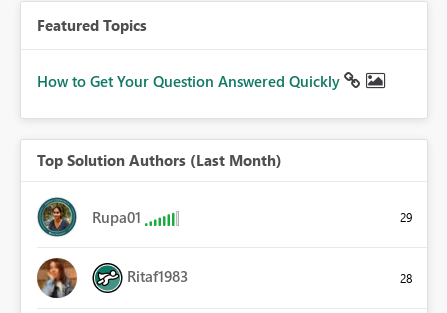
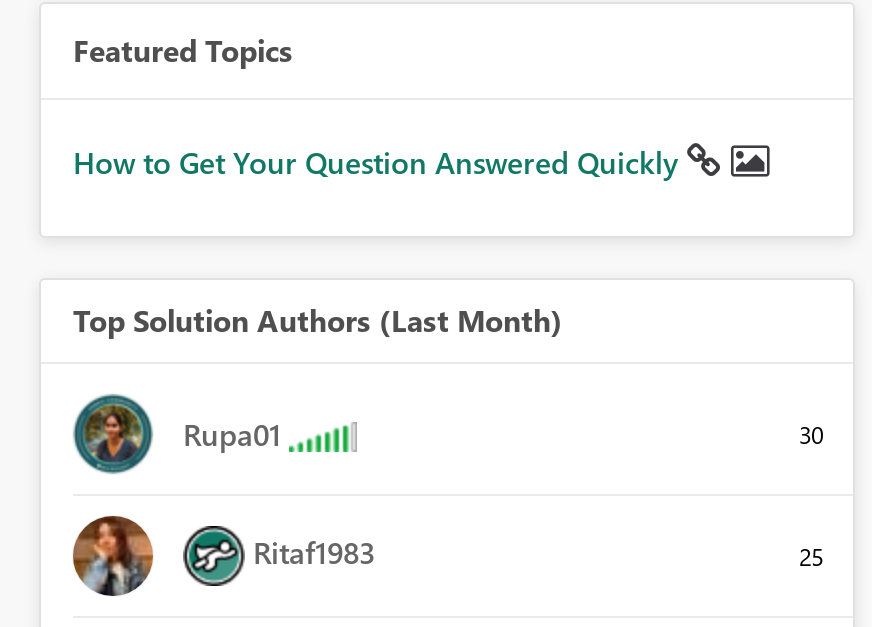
- 29
+ 30

- 28
+ 25
